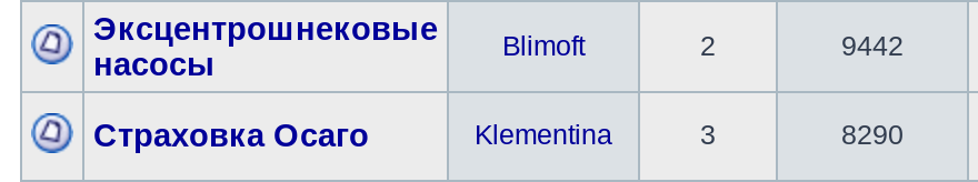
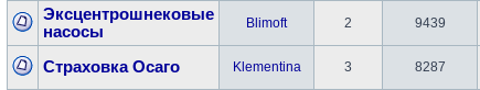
- 9442
+ 9439

- 8290
+ 8287
